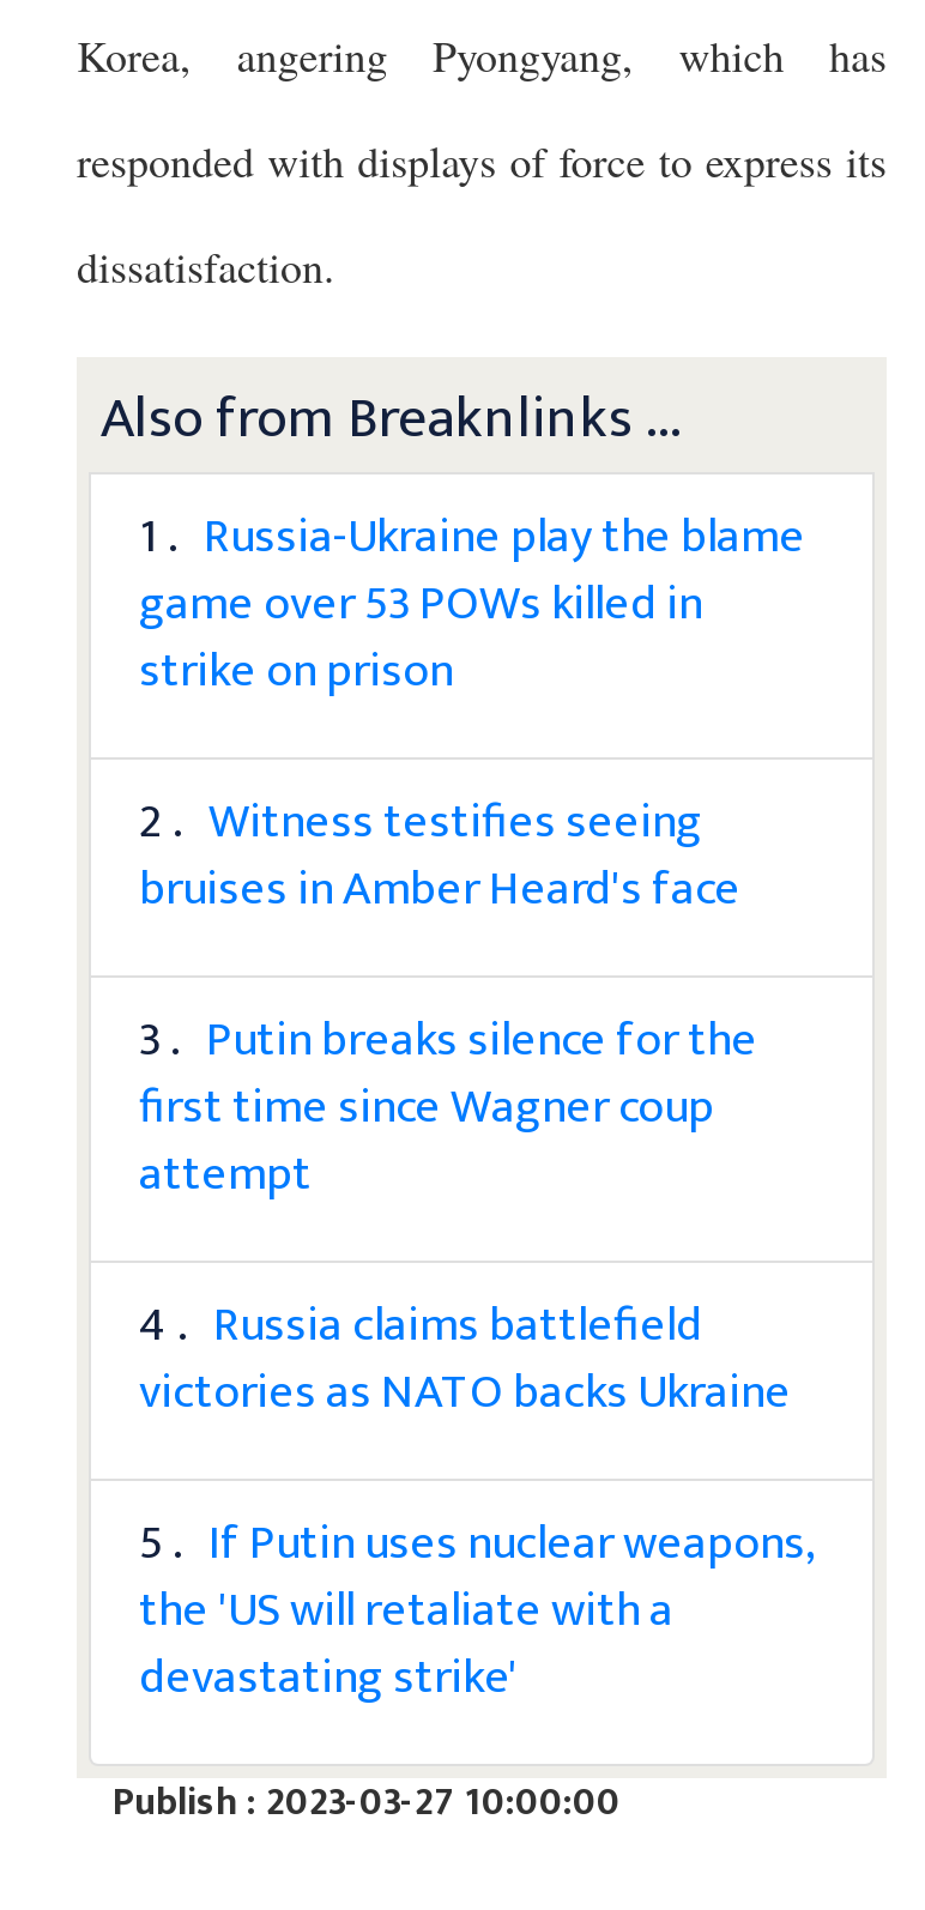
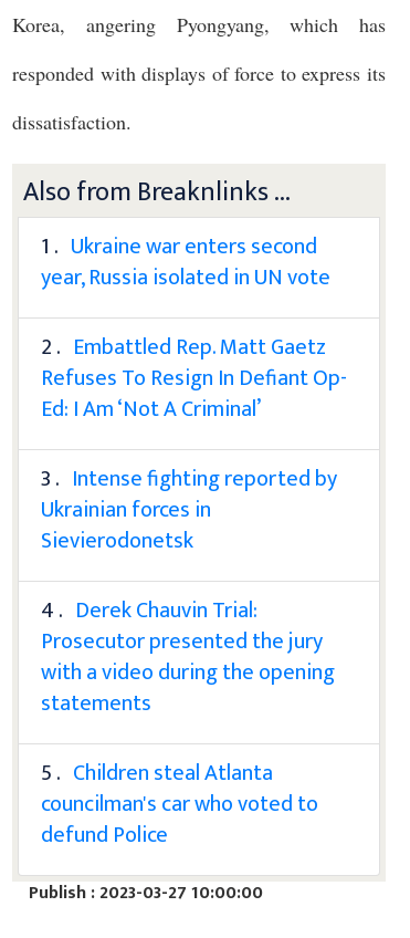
- 1 . Russia-Ukraine play the blame
- game over 53 POWs killed in
- strike on prison
+ 1 . Ukraine war enters second
+ year, Russia isolated in UN vote

- 2 . Witness testifies seeing
- bruises in Amber Heard's face
+ 2 . Embattled Rep. Matt Gaetz
+ Refuses To Resign In Defiant Op-
+ Ed: I Am ‘Not A Criminal’

- 3 . Putin breaks silence for the
- first time since Wagner coup
- attempt
+ 3 . Intense fighting reported by
+ Ukrainian forces in
+ Sievierodonetsk

- 4 . Russia claims battlefield
- victories as NATO backs Ukraine
+ 4 . Derek Chauvin Trial:
+ Prosecutor presented the jury
+ with a video during the opening
+ statements

- 5 . If Putin uses nuclear weapons,
- the 'US will retaliate with a
- devastating strike'
+ 5 . Children steal Atlanta
+ councilman's car who voted to
+ defund Police
